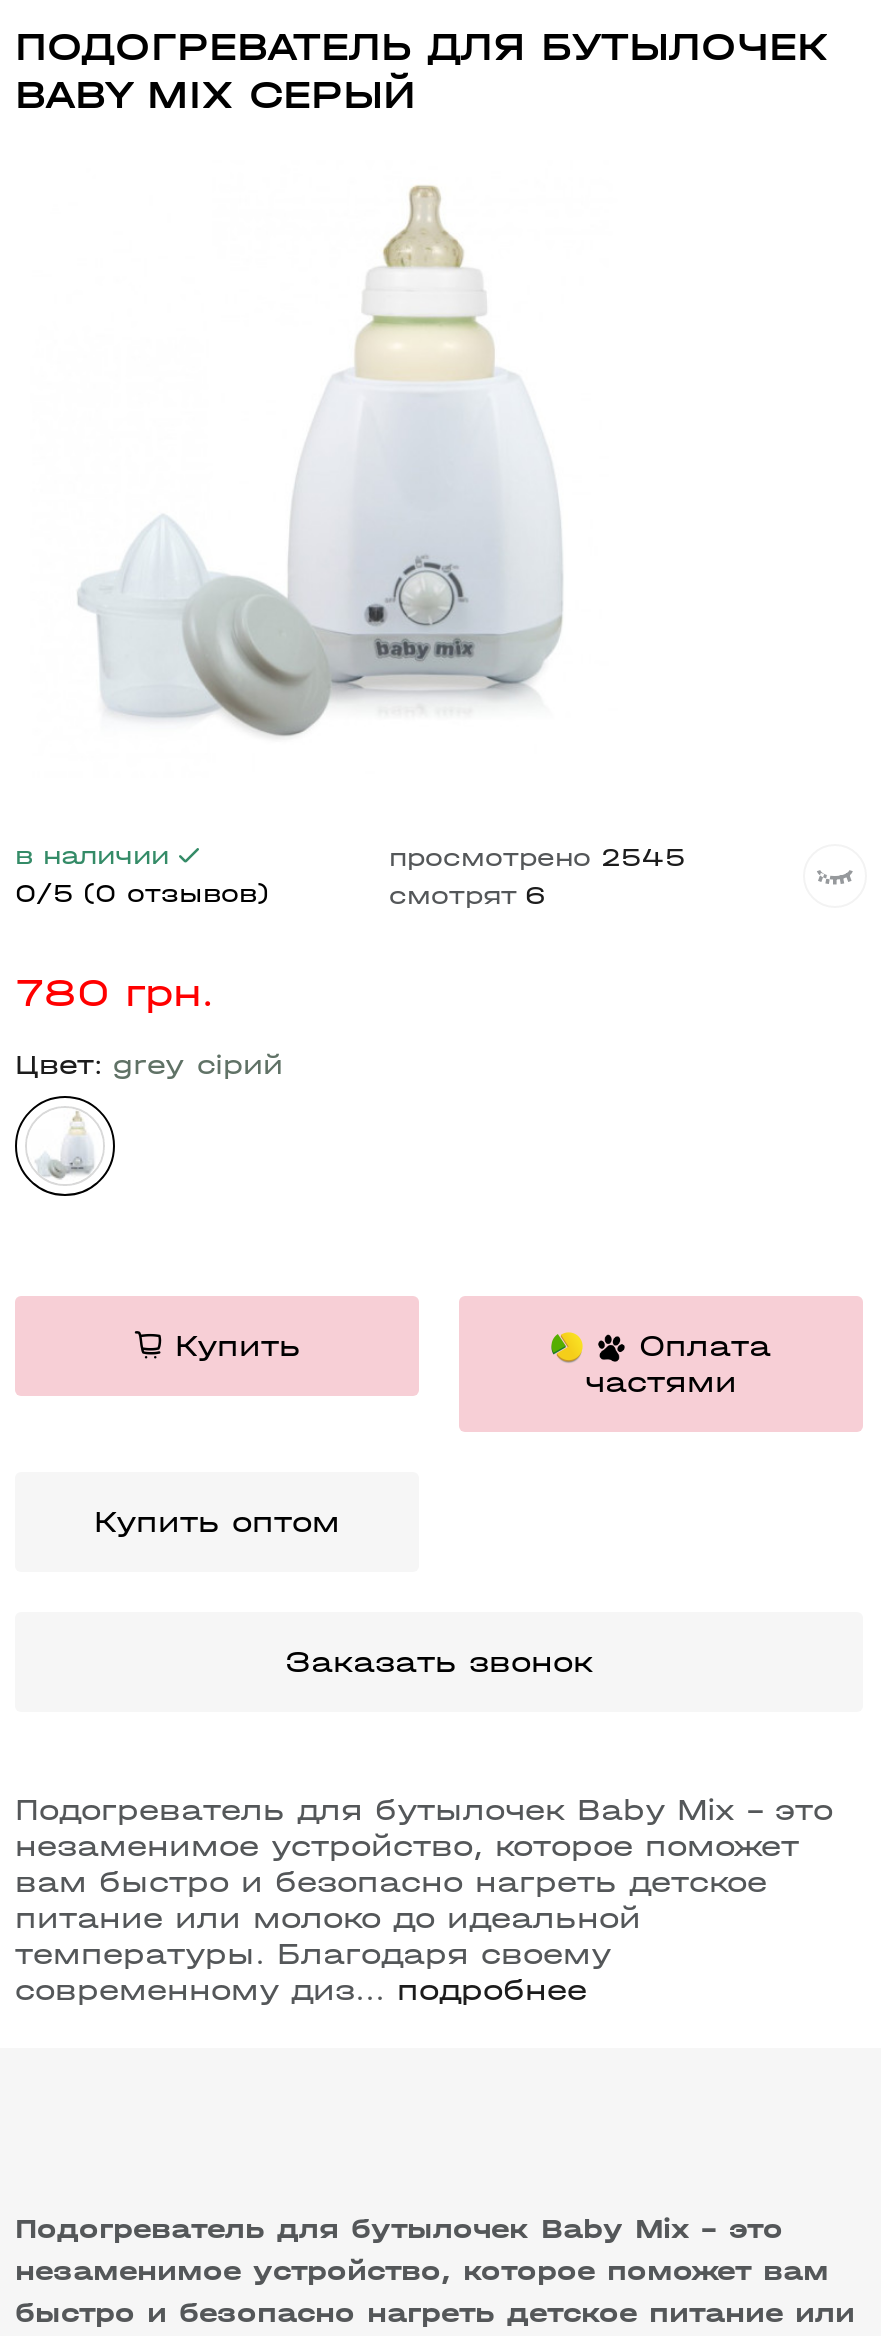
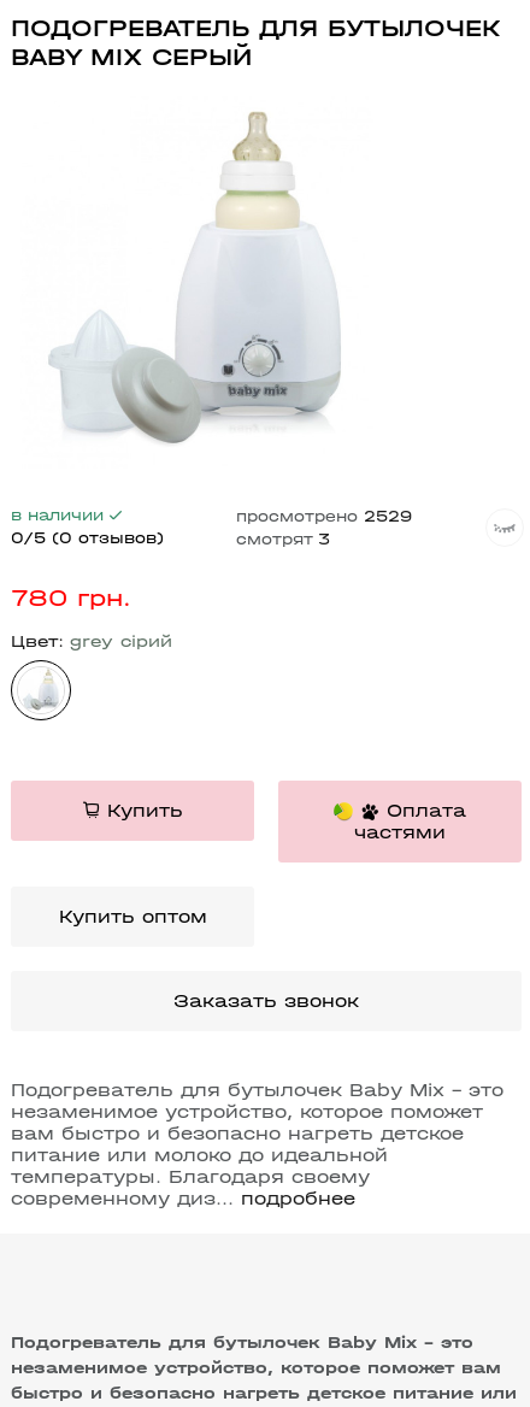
- просмотрено 2545
+ просмотрено 2529

- смотрят 6
+ смотрят 3
